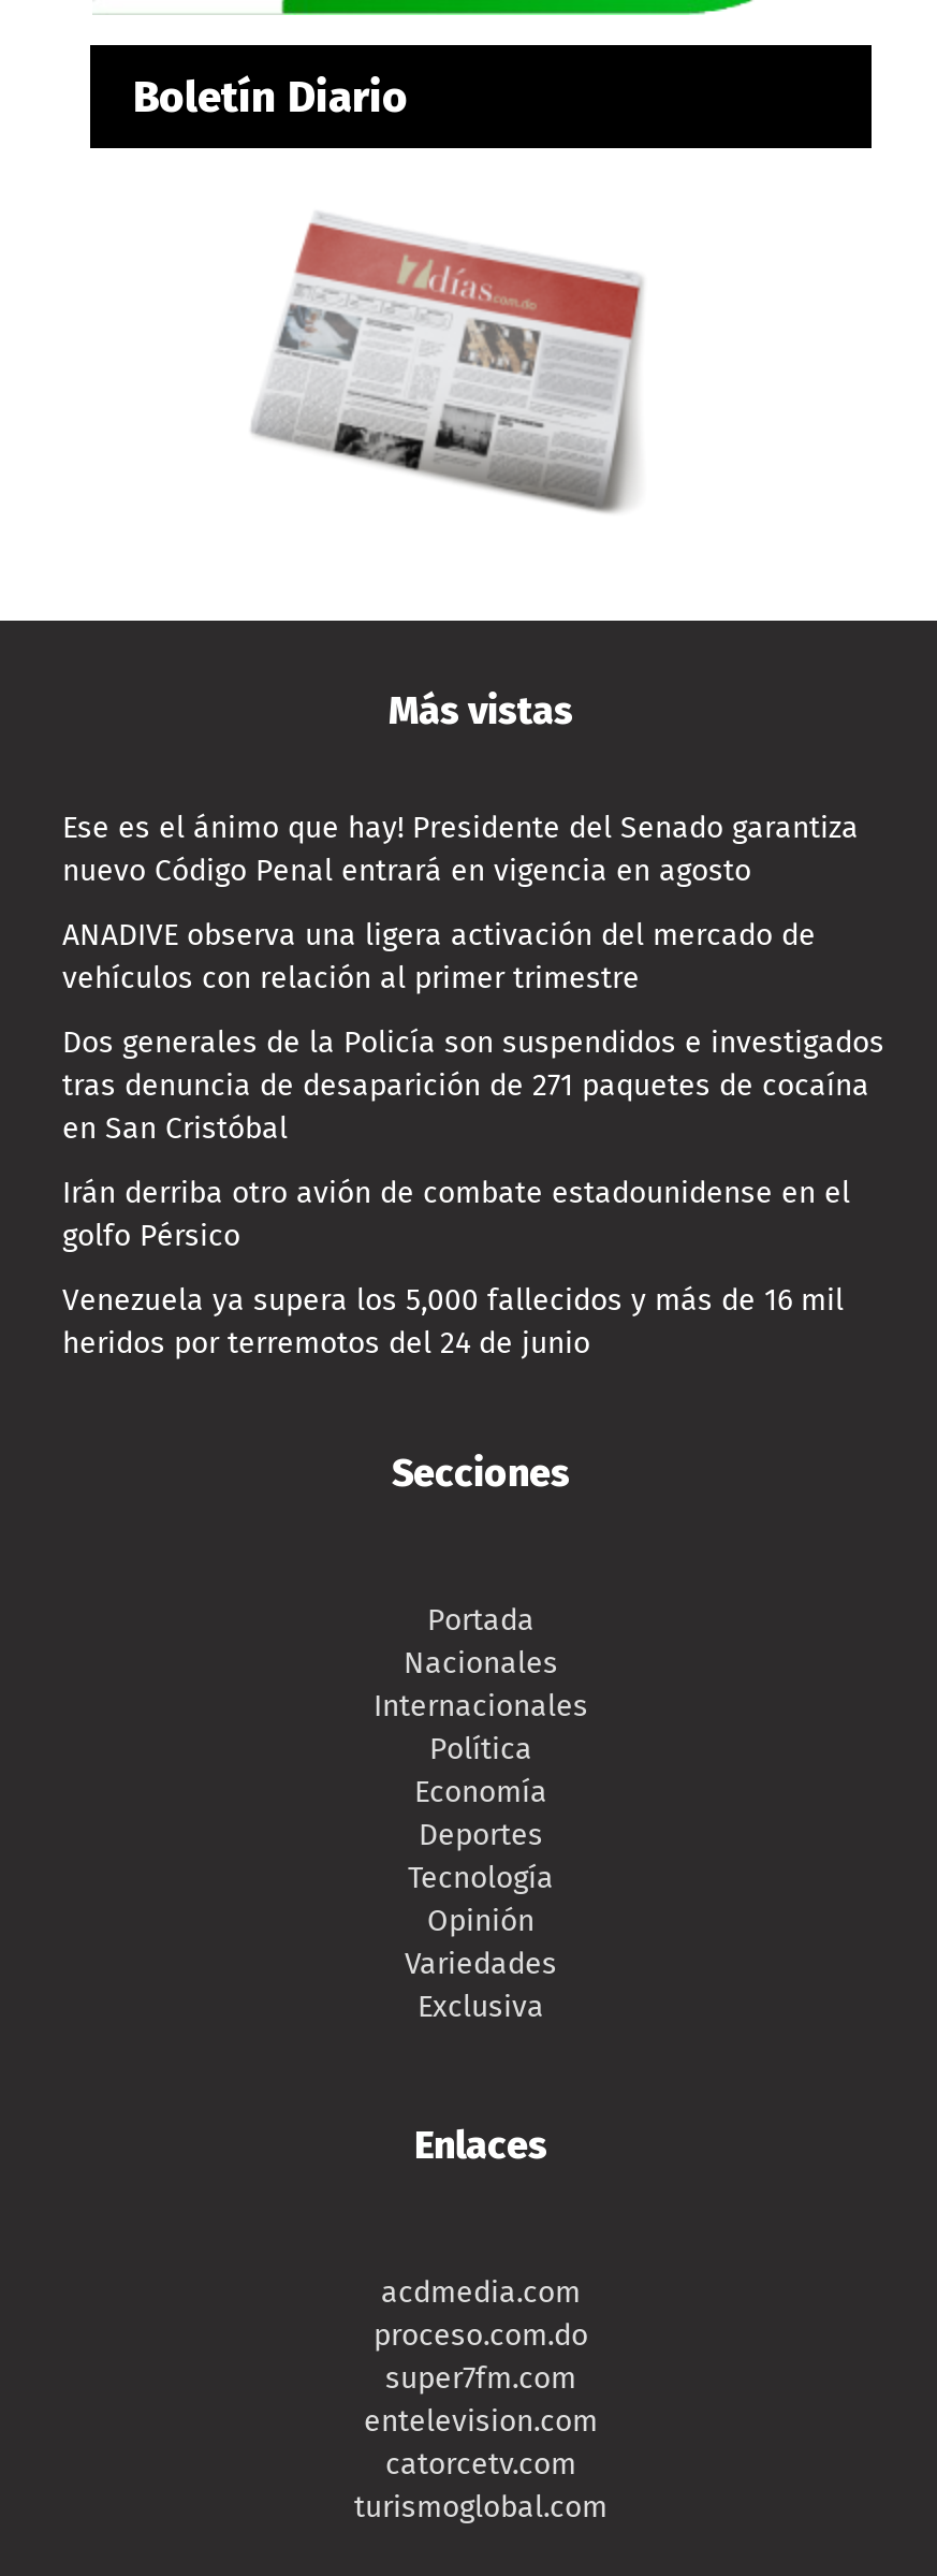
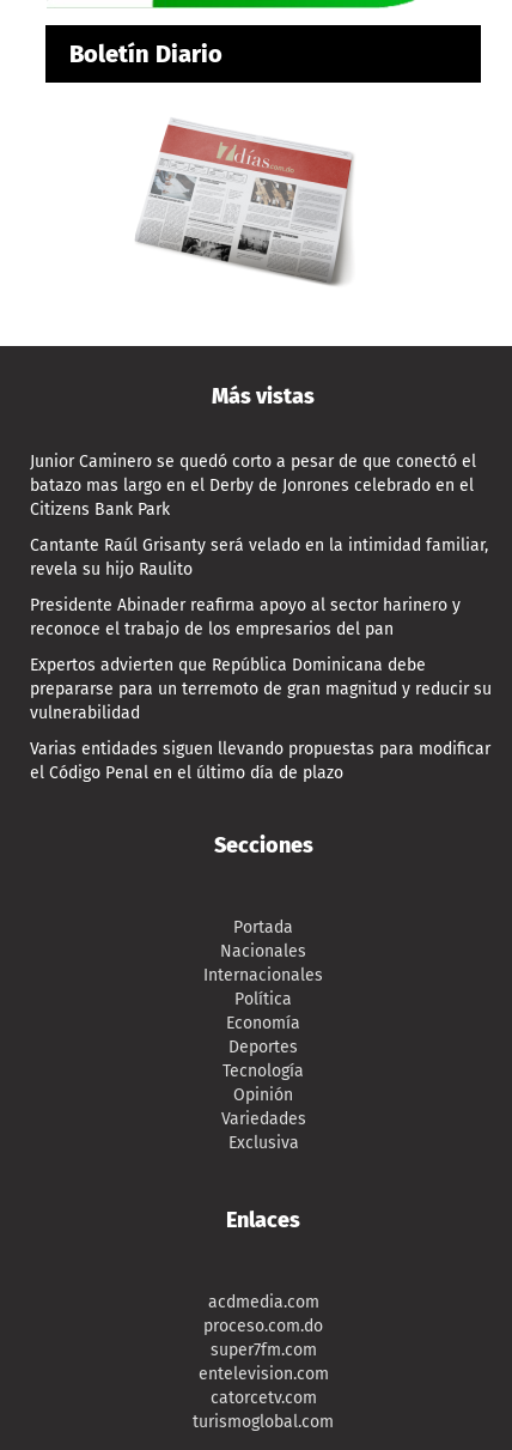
- Ese es el ánimo que hay! Presidente del Senado garantiza
- nuevo Código Penal entrará en vigencia en agosto
+ Junior Caminero se quedó corto a pesar de que conectó el
+ batazo mas largo en el Derby de Jonrones celebrado en el
+ Citizens Bank Park

- ANADIVE observa una ligera activación del mercado de
- vehículos con relación al primer trimestre
+ Cantante Raúl Grisanty será velado en la intimidad familiar,
+ revela su hijo Raulito

- Dos generales de la Policía son suspendidos e investigados
- tras denuncia de desaparición de 271 paquetes de cocaína
- en San Cristóbal
+ Presidente Abinader reafirma apoyo al sector harinero y
+ reconoce el trabajo de los empresarios del pan

- Irán derriba otro avión de combate estadounidense en el
- golfo Pérsico
+ Expertos advierten que República Dominicana debe
+ prepararse para un terremoto de gran magnitud y reducir su
+ vulnerabilidad

- Venezuela ya supera los 5,000 fallecidos y más de 16 mil
- heridos por terremotos del 24 de junio
+ Varias entidades siguen llevando propuestas para modificar
+ el Código Penal en el último día de plazo
